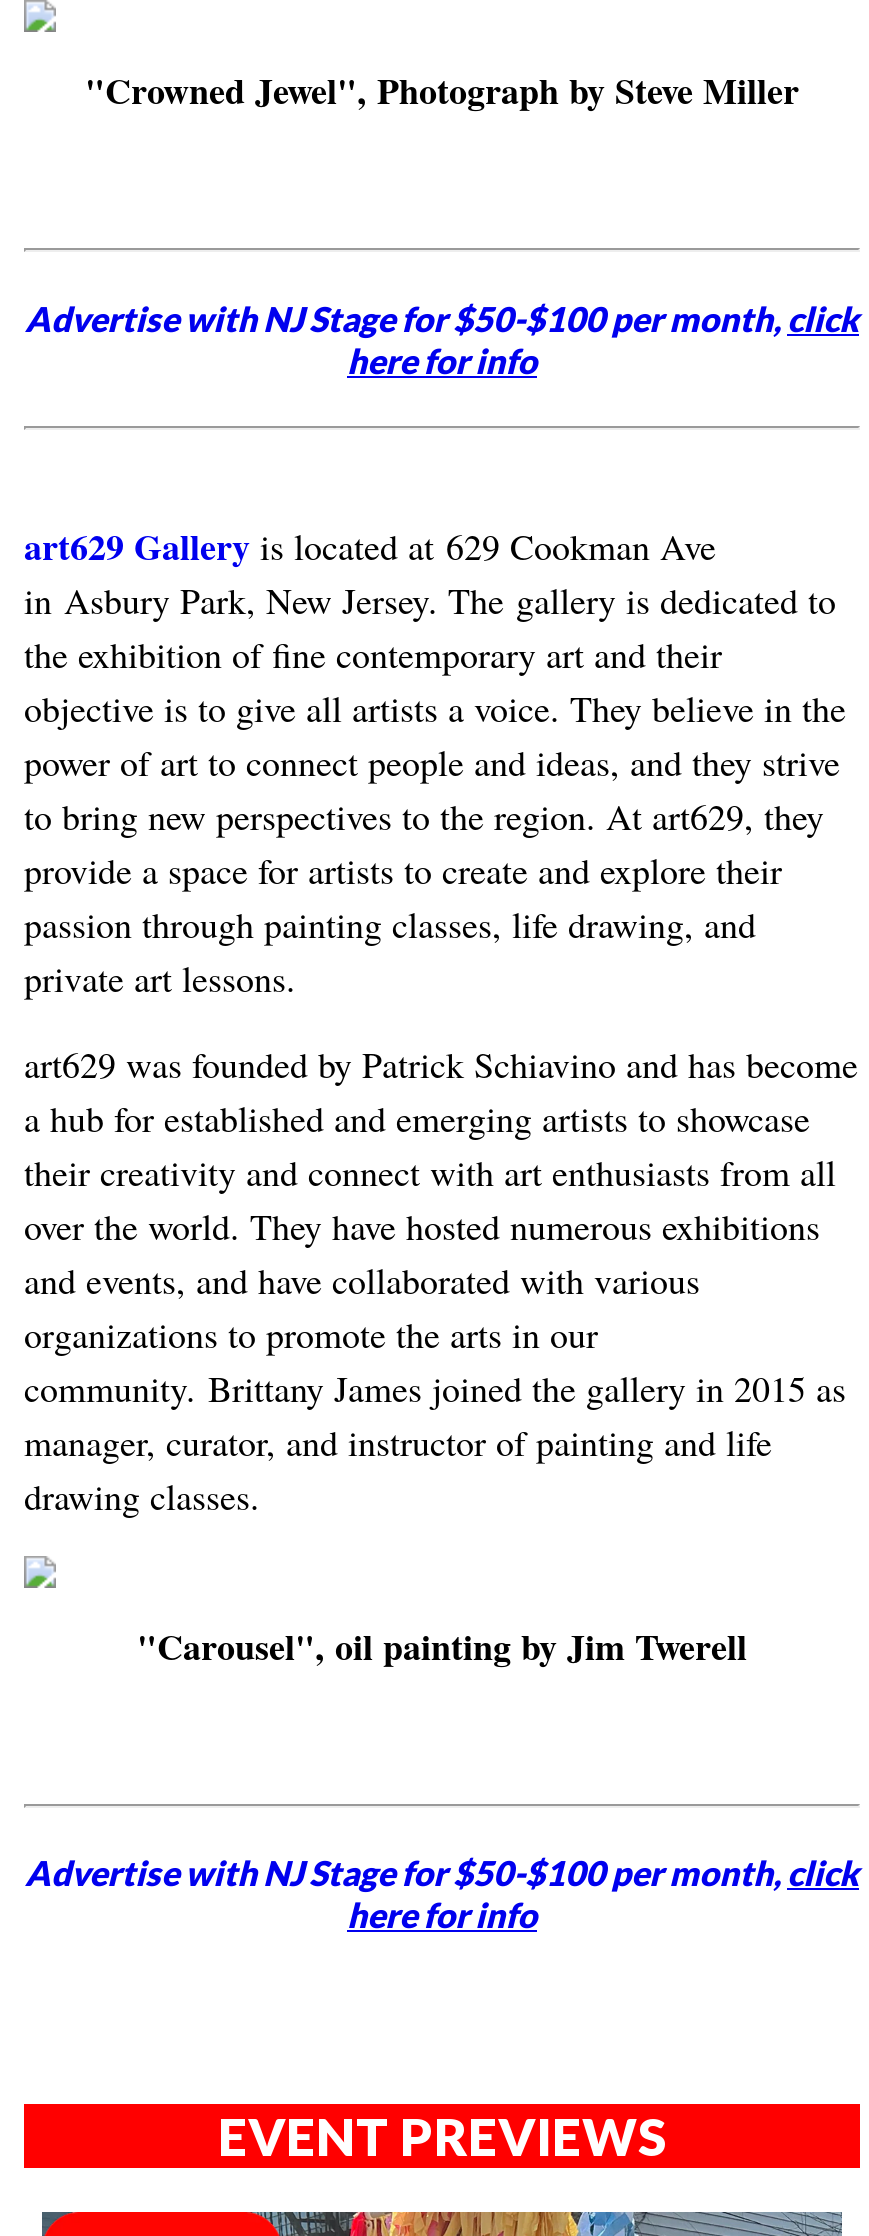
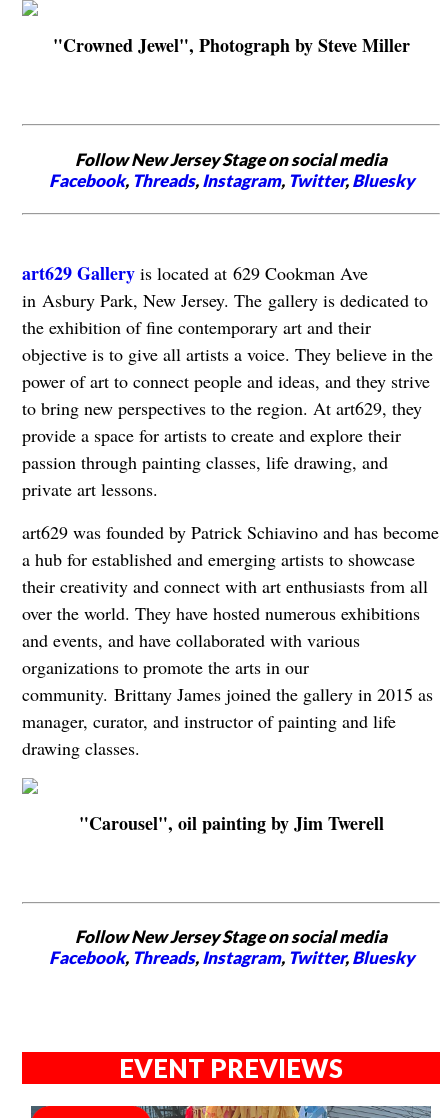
- Advertise with NJ Stage for $50-$100 per month, click
- here for info
+ Follow New Jersey Stage on social media
+ Facebook, Threads, Instagram, Twitter, Bluesky

- Advertise with NJ Stage for $50-$100 per month, click
- here for info
+ Follow New Jersey Stage on social media
+ Facebook, Threads, Instagram, Twitter, Bluesky
